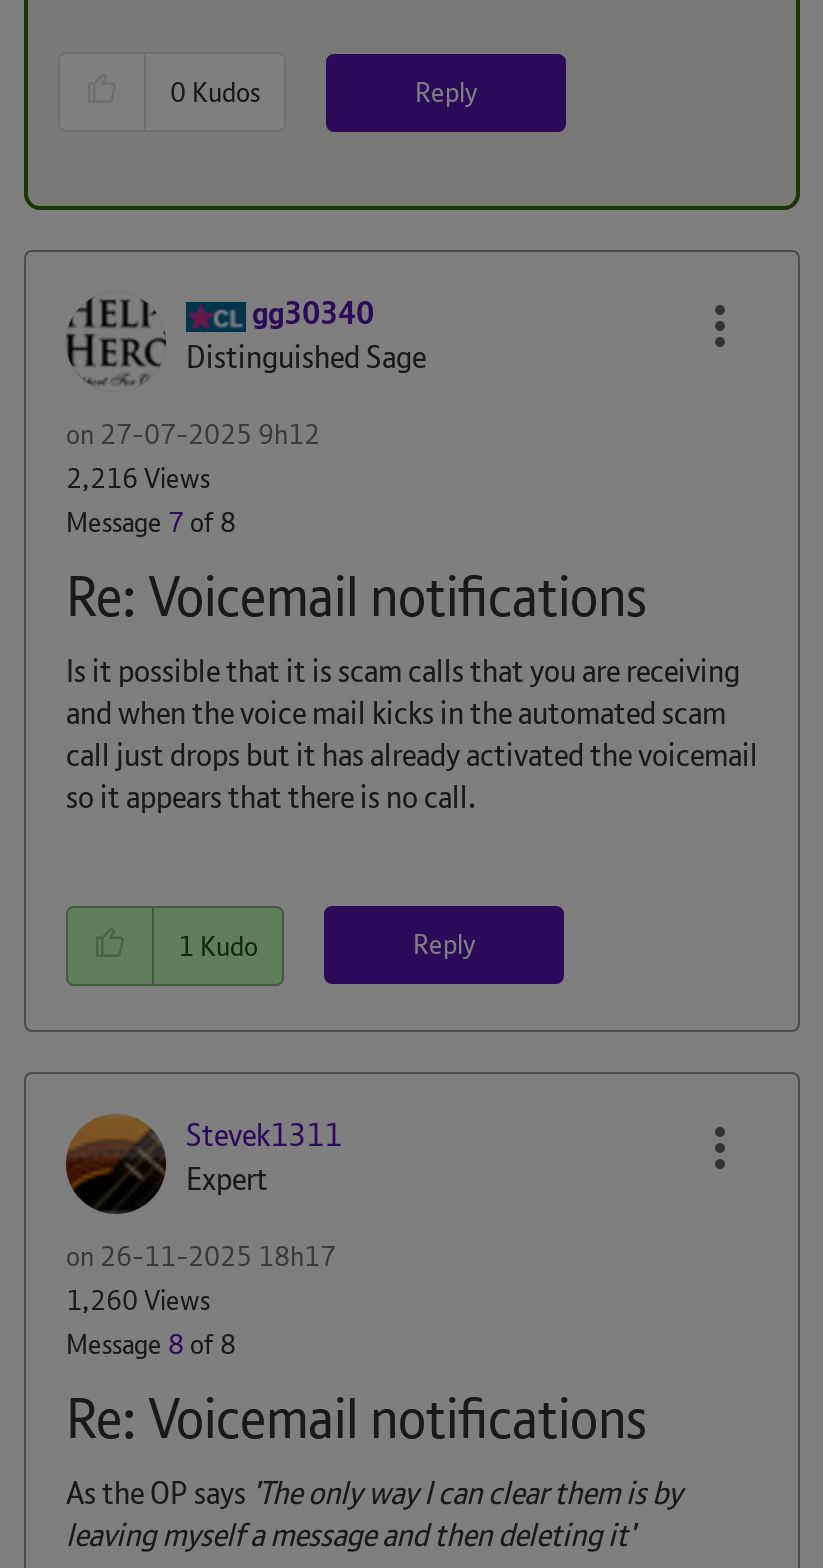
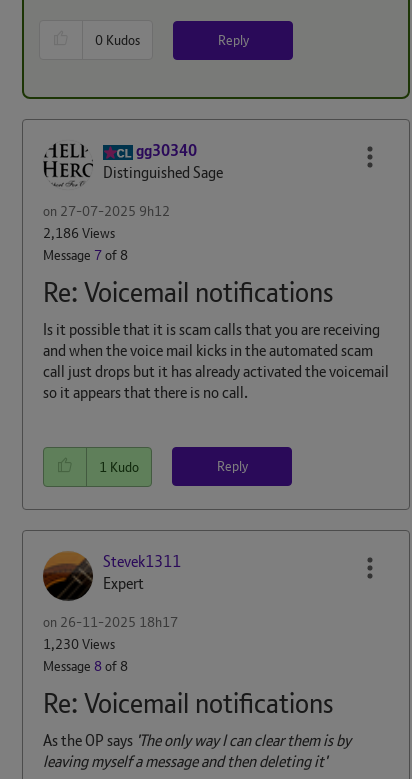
- 2,216 Views
+ 2,186 Views

- 1,260 Views
+ 1,230 Views
